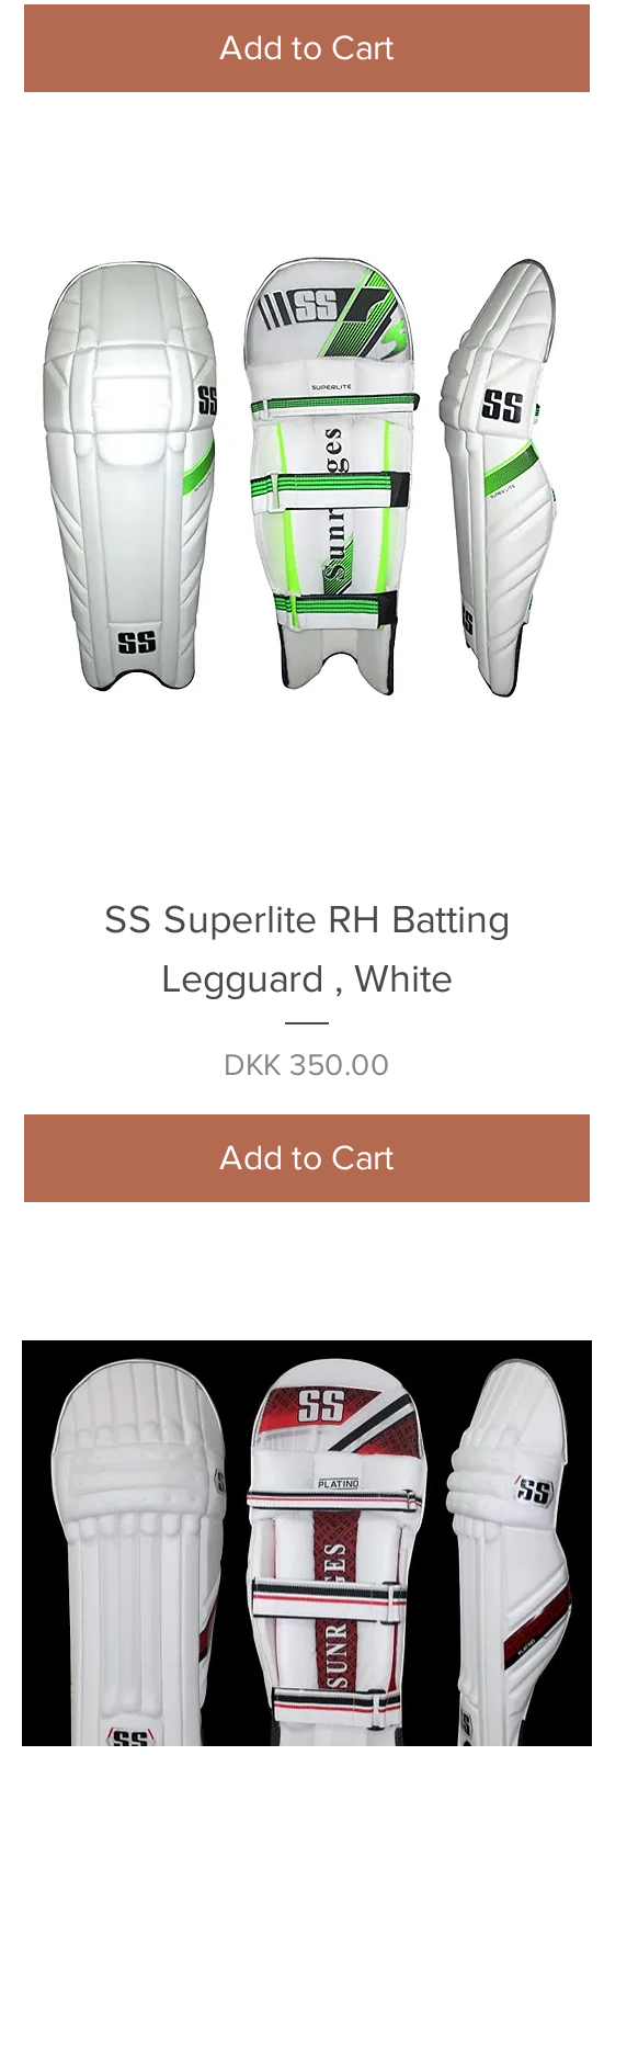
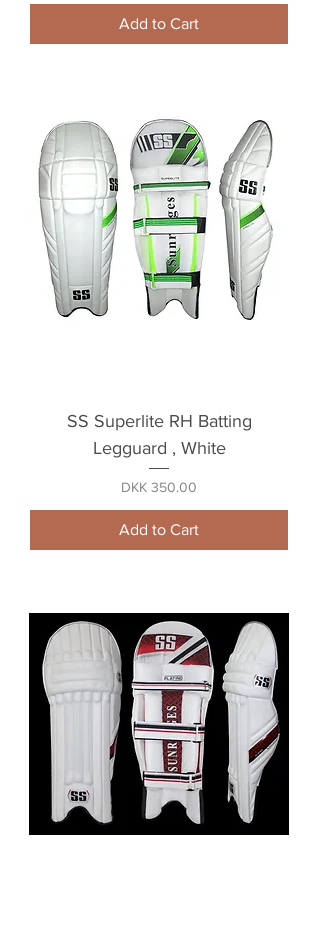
+ [image]
